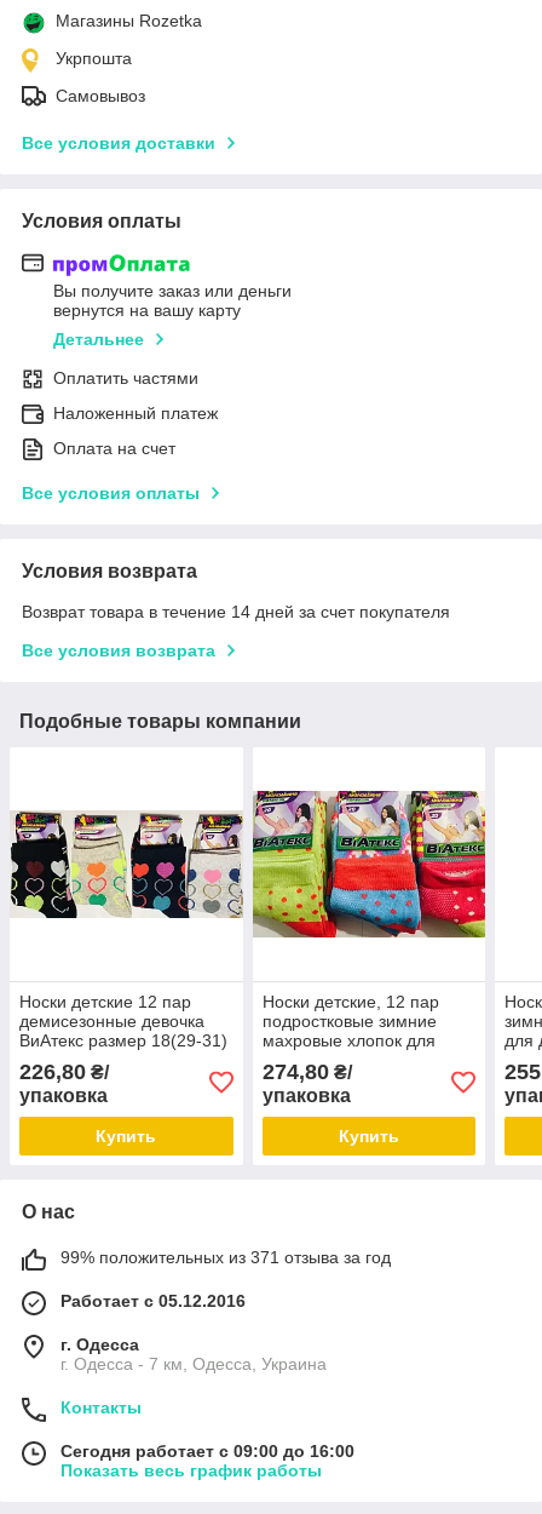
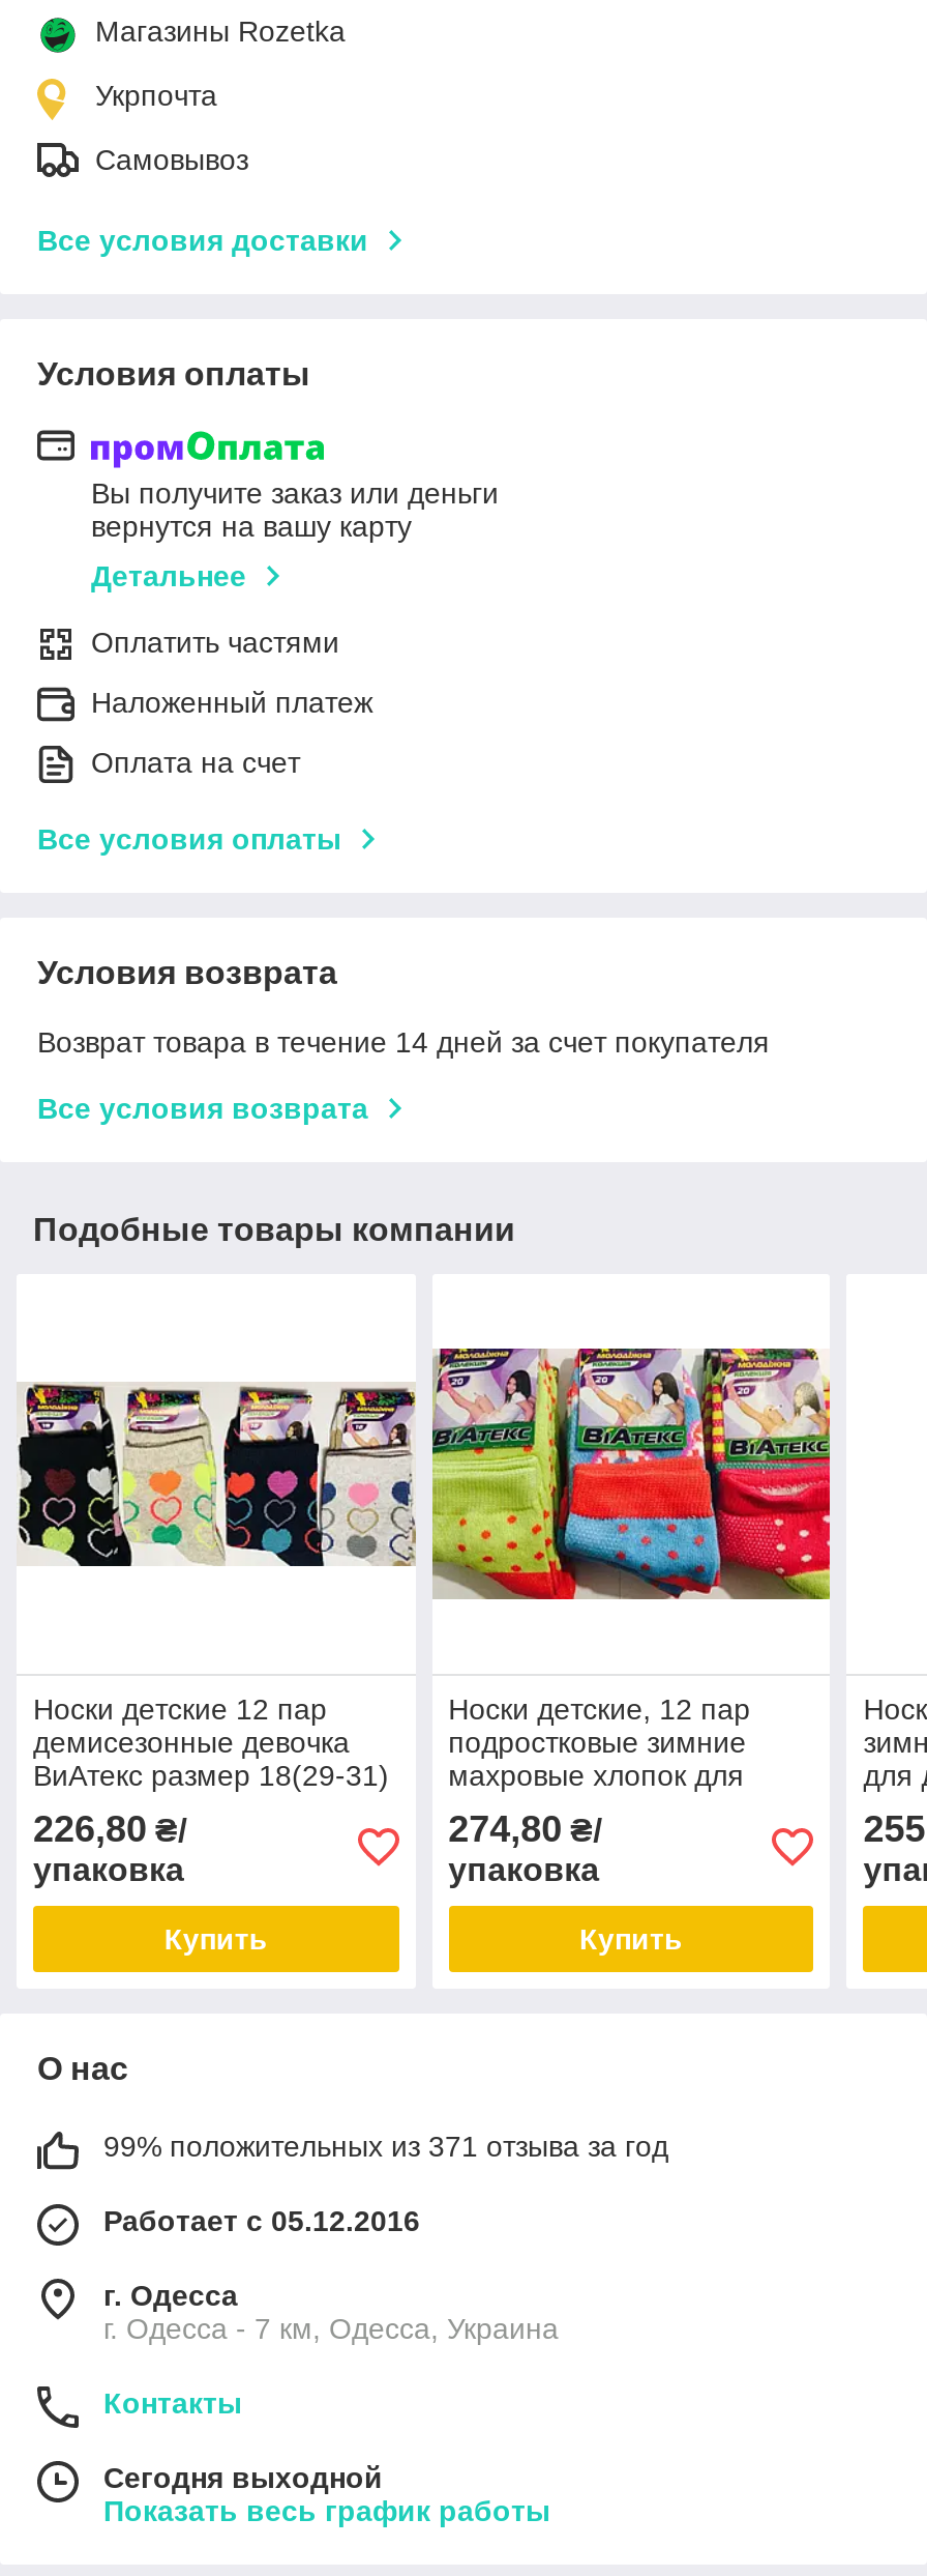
- Укрпошта
+ Укрпочта

- Сегодня работает с 09:00 до 16:00
+ Сегодня выходной
